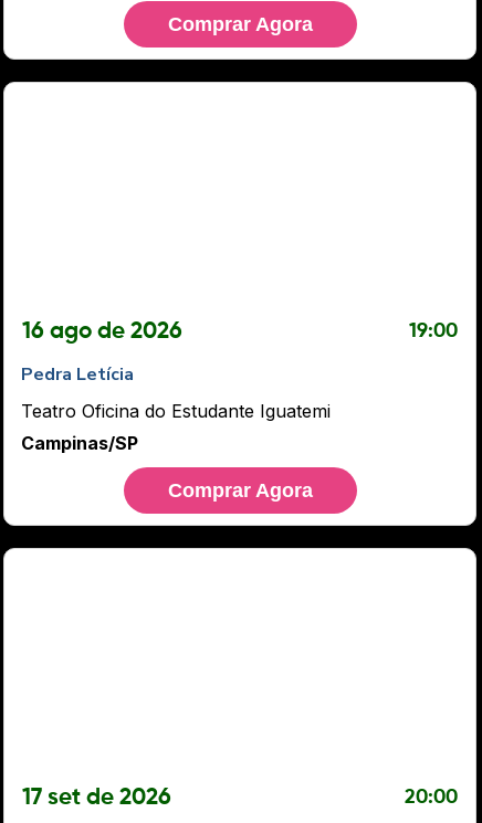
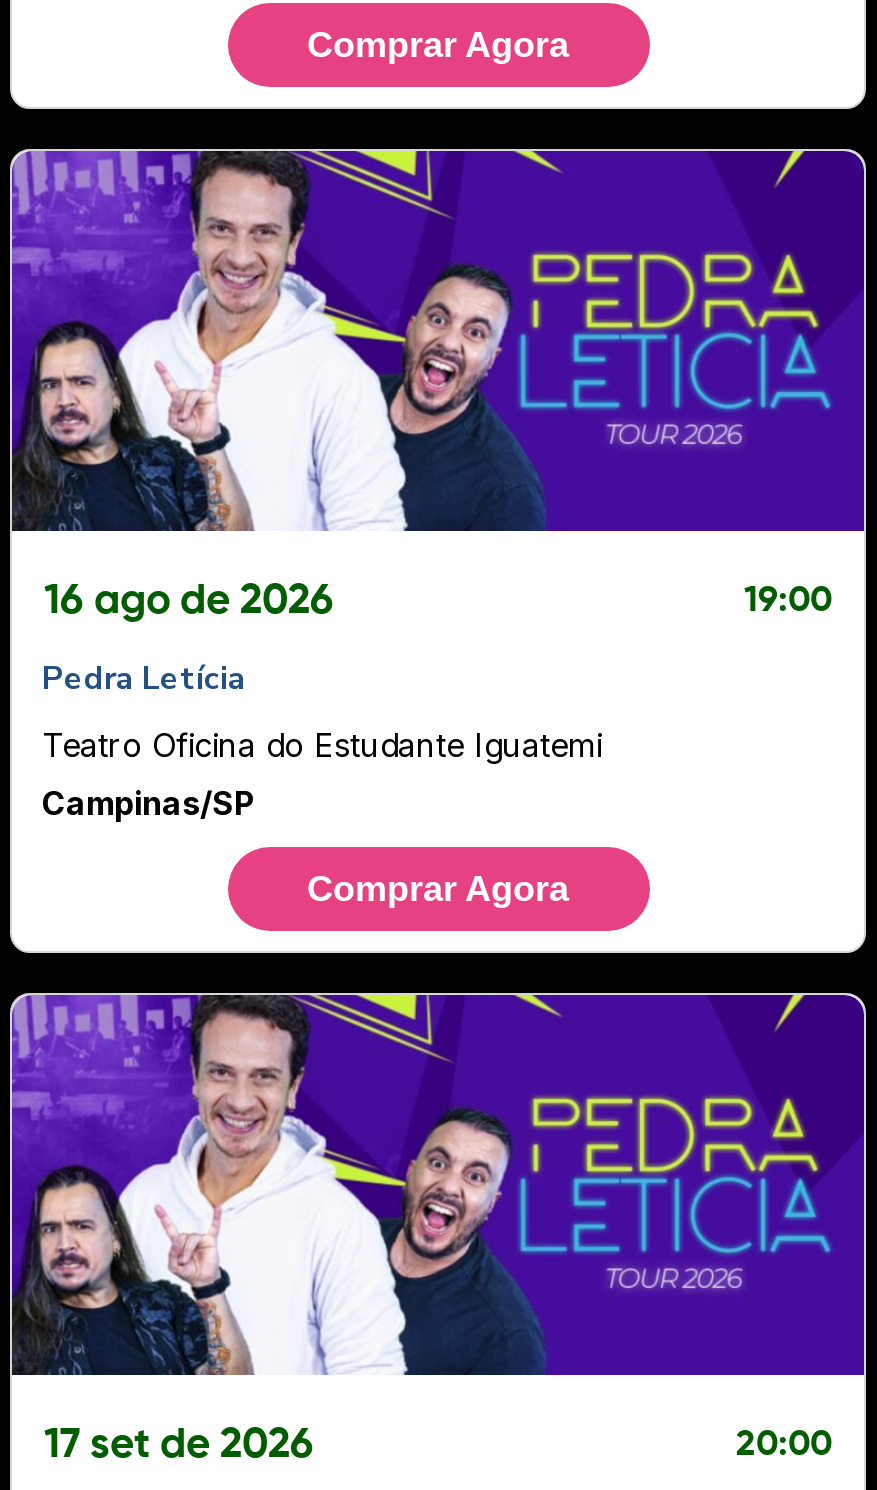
+ [image]

+ [image]
